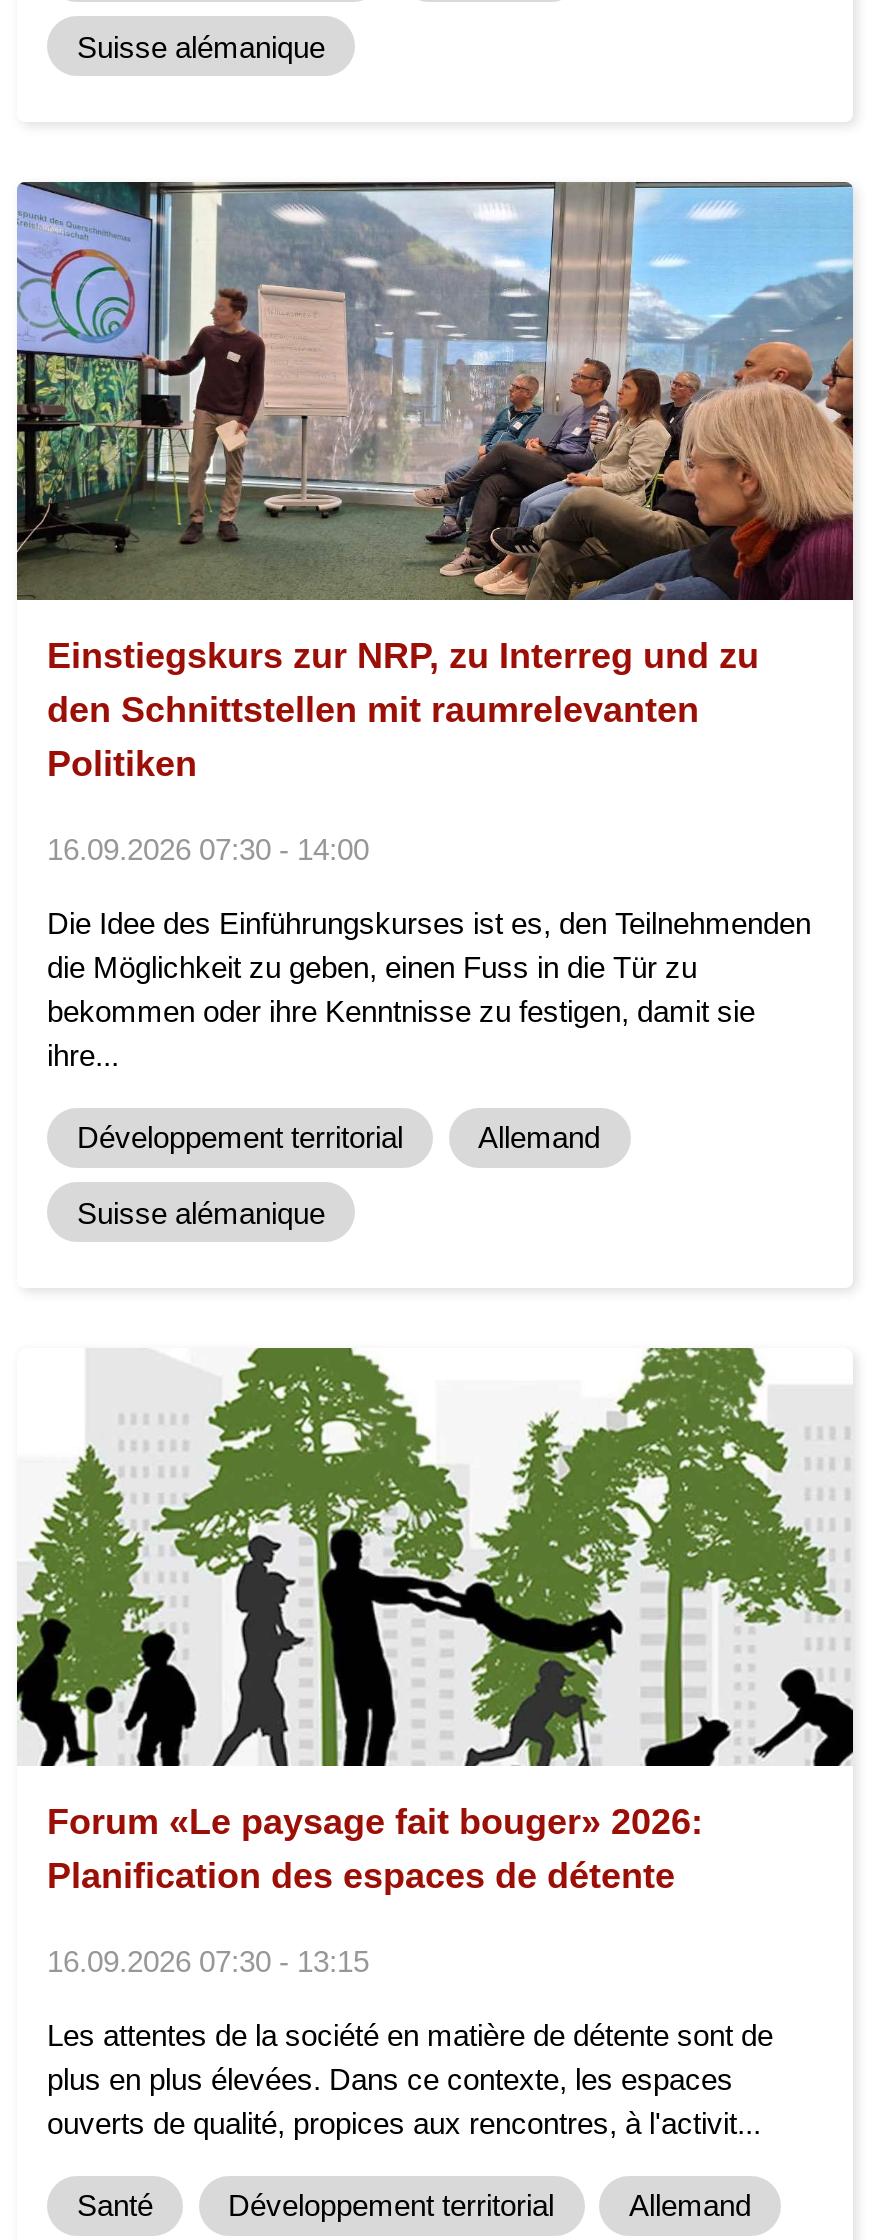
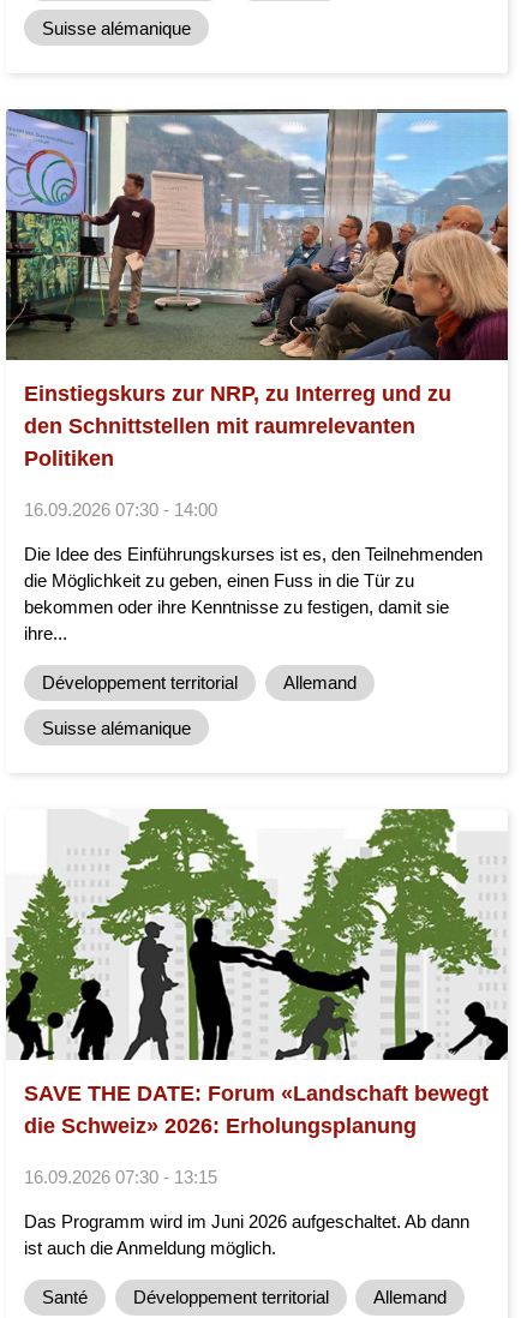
- Forum «Le paysage fait bouger» 2026:
- Planification des espaces de détente
+ SAVE THE DATE: Forum «Landschaft bewegt
+ die Schweiz» 2026: Erholungsplanung

- Les attentes de la société en matière de détente sont de
- plus en plus élevées. Dans ce contexte, les espaces
- ouverts de qualité, propices aux rencontres, à l'activit...
+ Das Programm wird im Juni 2026 aufgeschaltet. Ab dann
+ ist auch die Anmeldung möglich.
